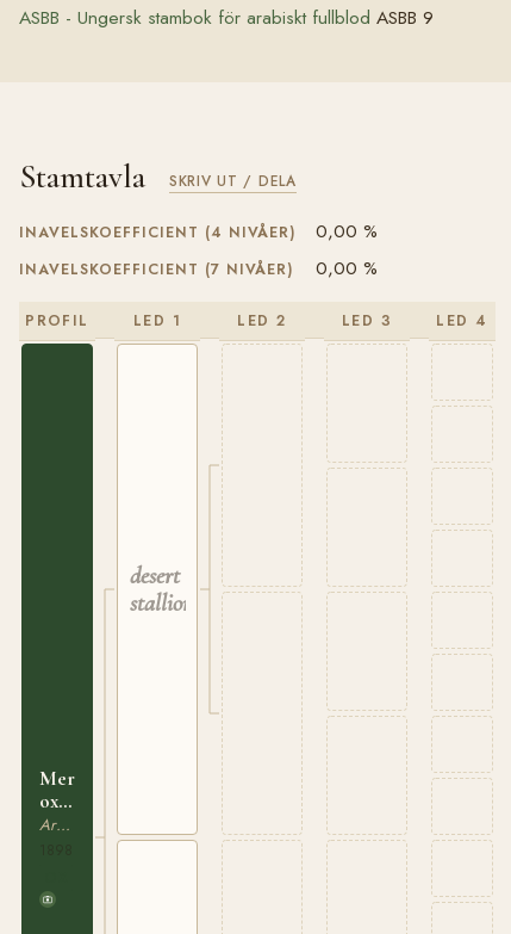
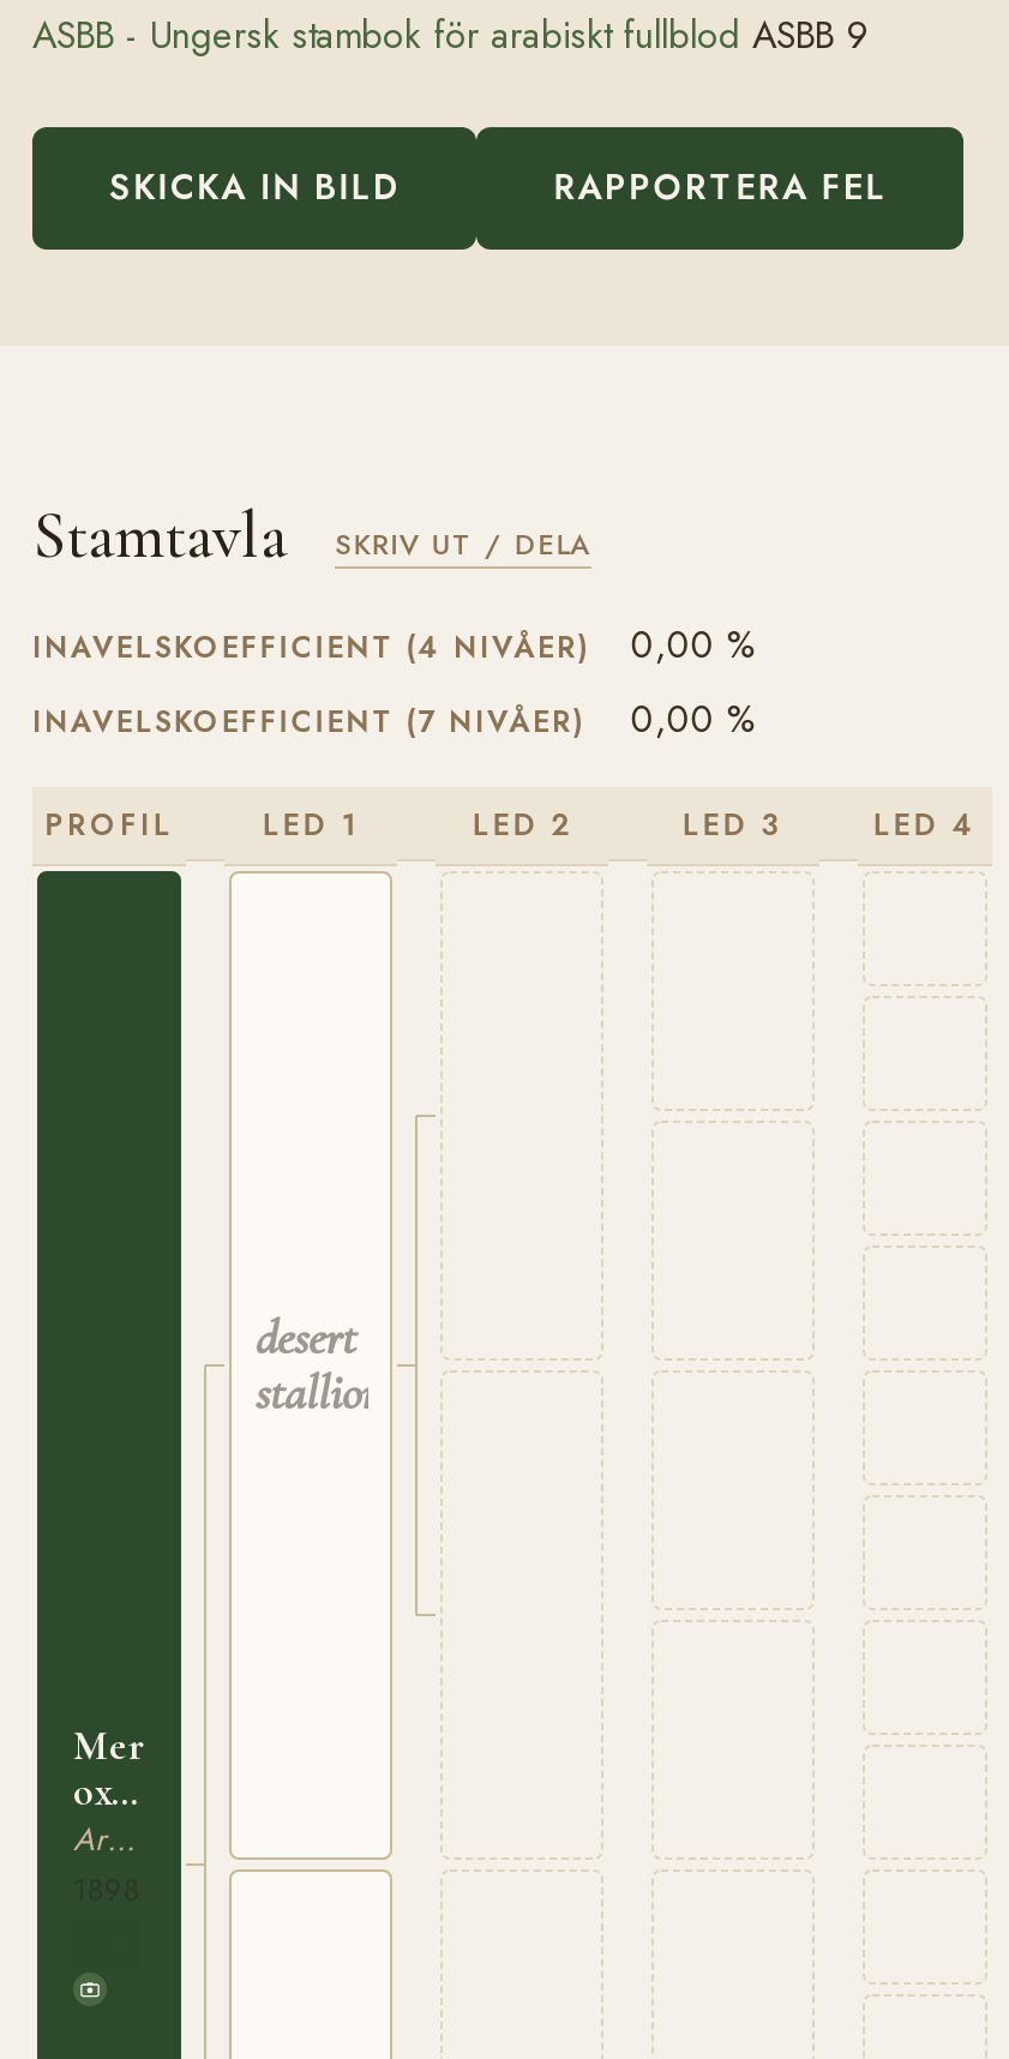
+ SKICKA IN BILD
+ RAPPORTERA FEL
